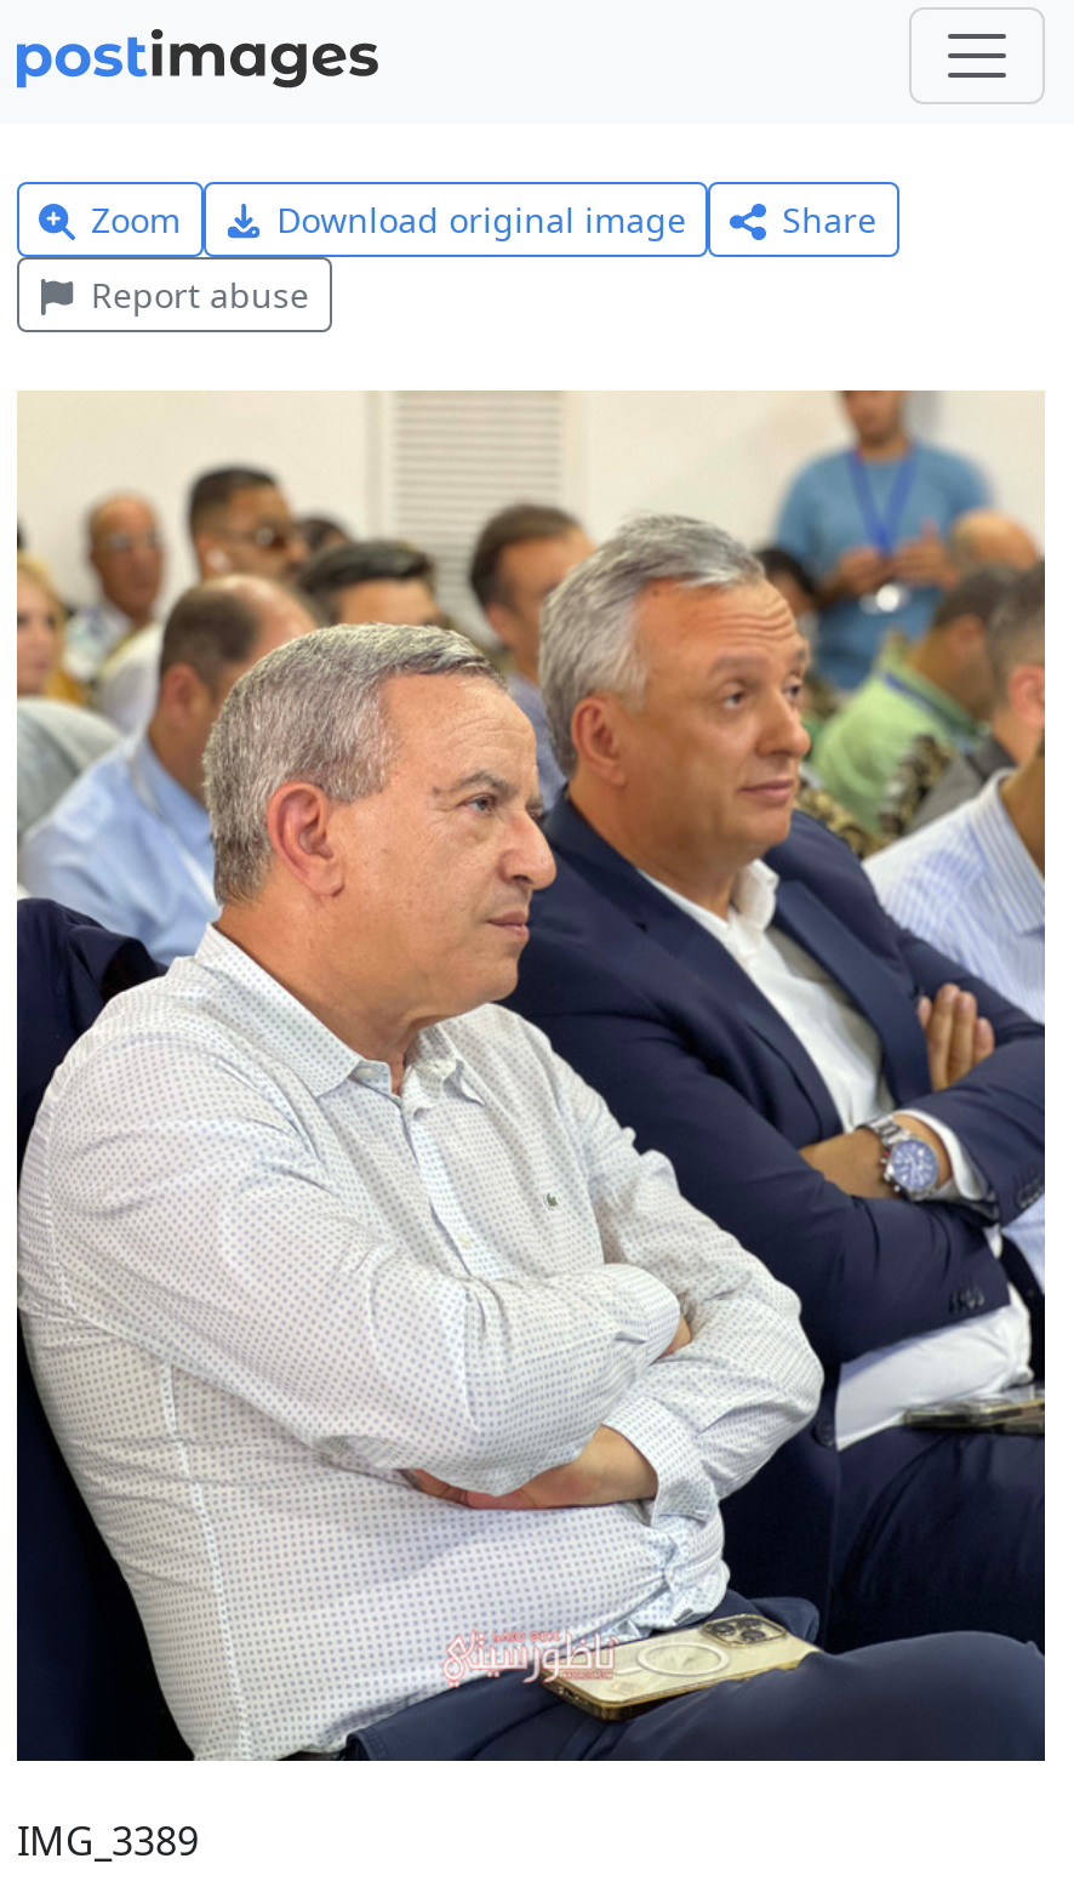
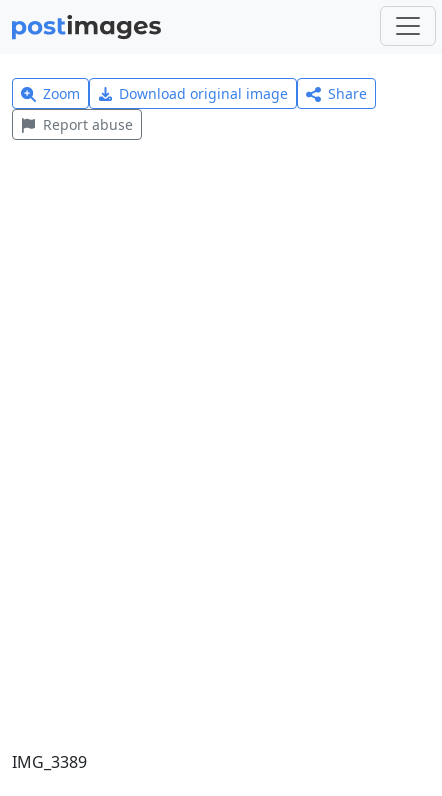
- [image]
